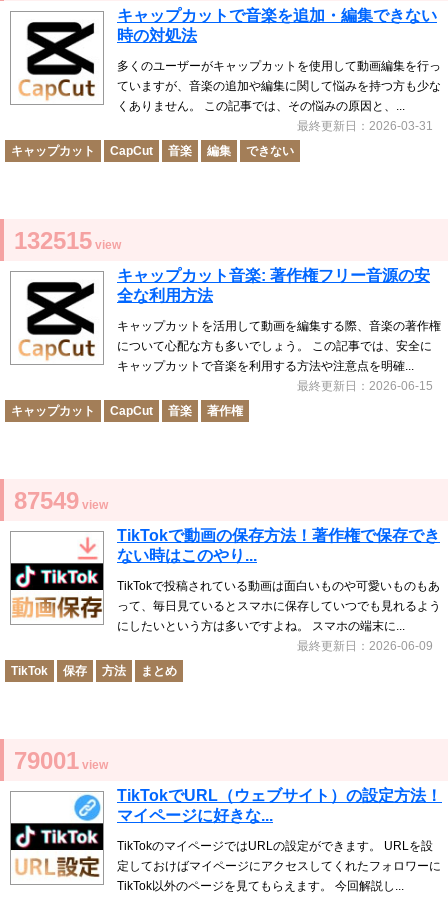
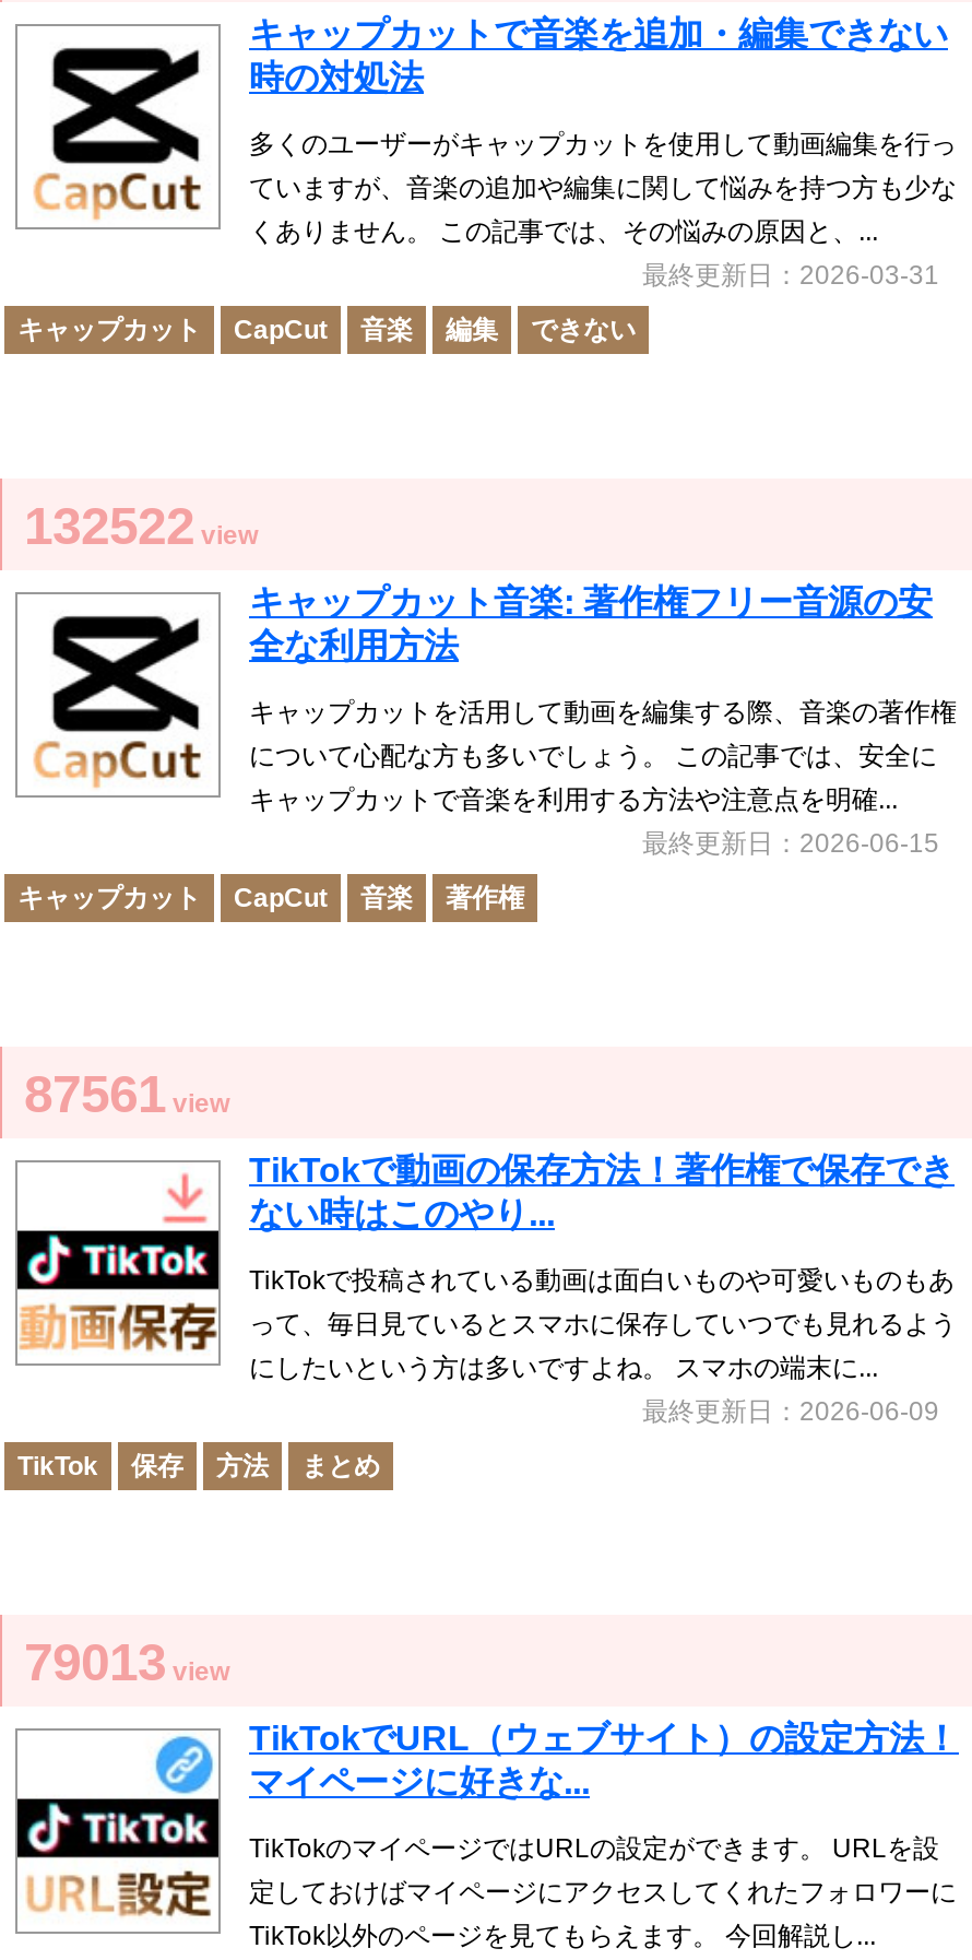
- 132515view
+ 132522view

- 87549view
+ 87561view

- 79001view
+ 79013view
